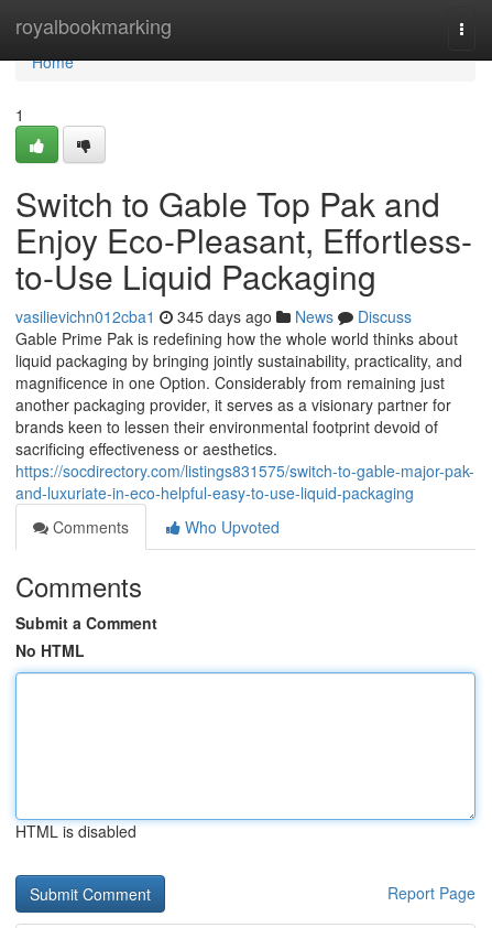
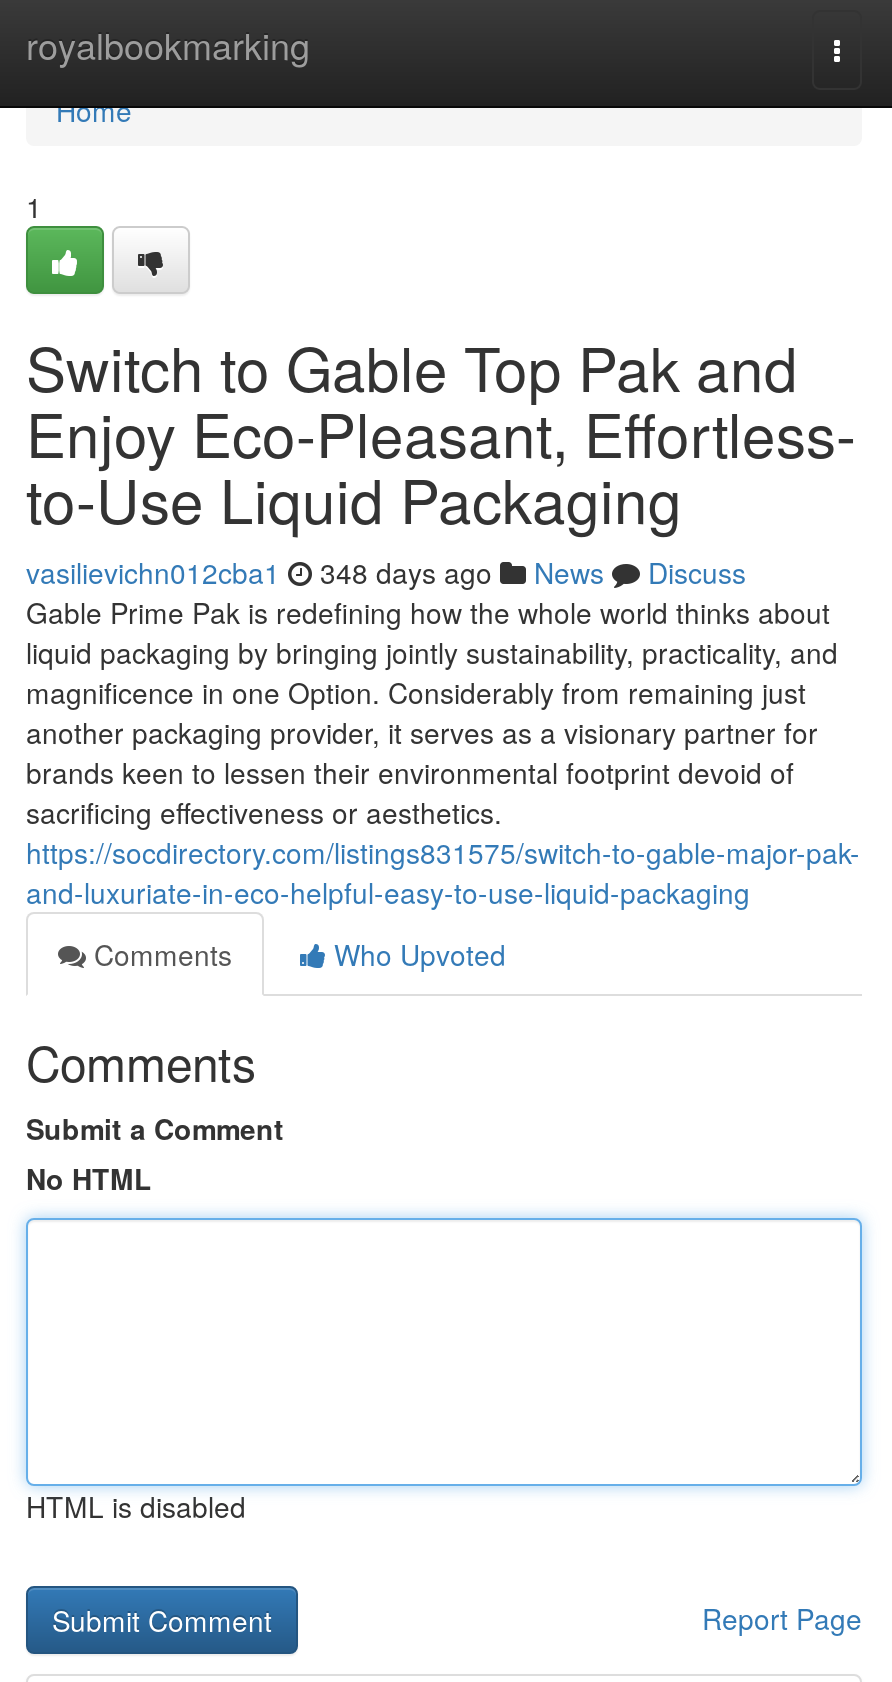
- vasilievichn012cba1 345 days ago News Discuss
+ vasilievichn012cba1 348 days ago News Discuss
